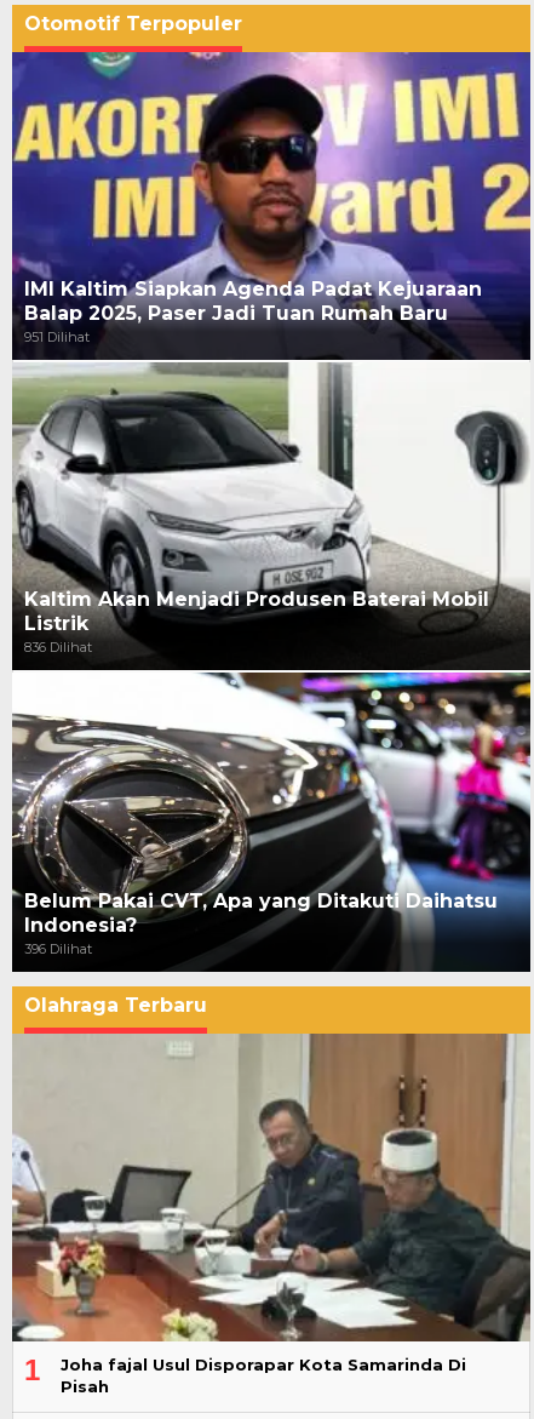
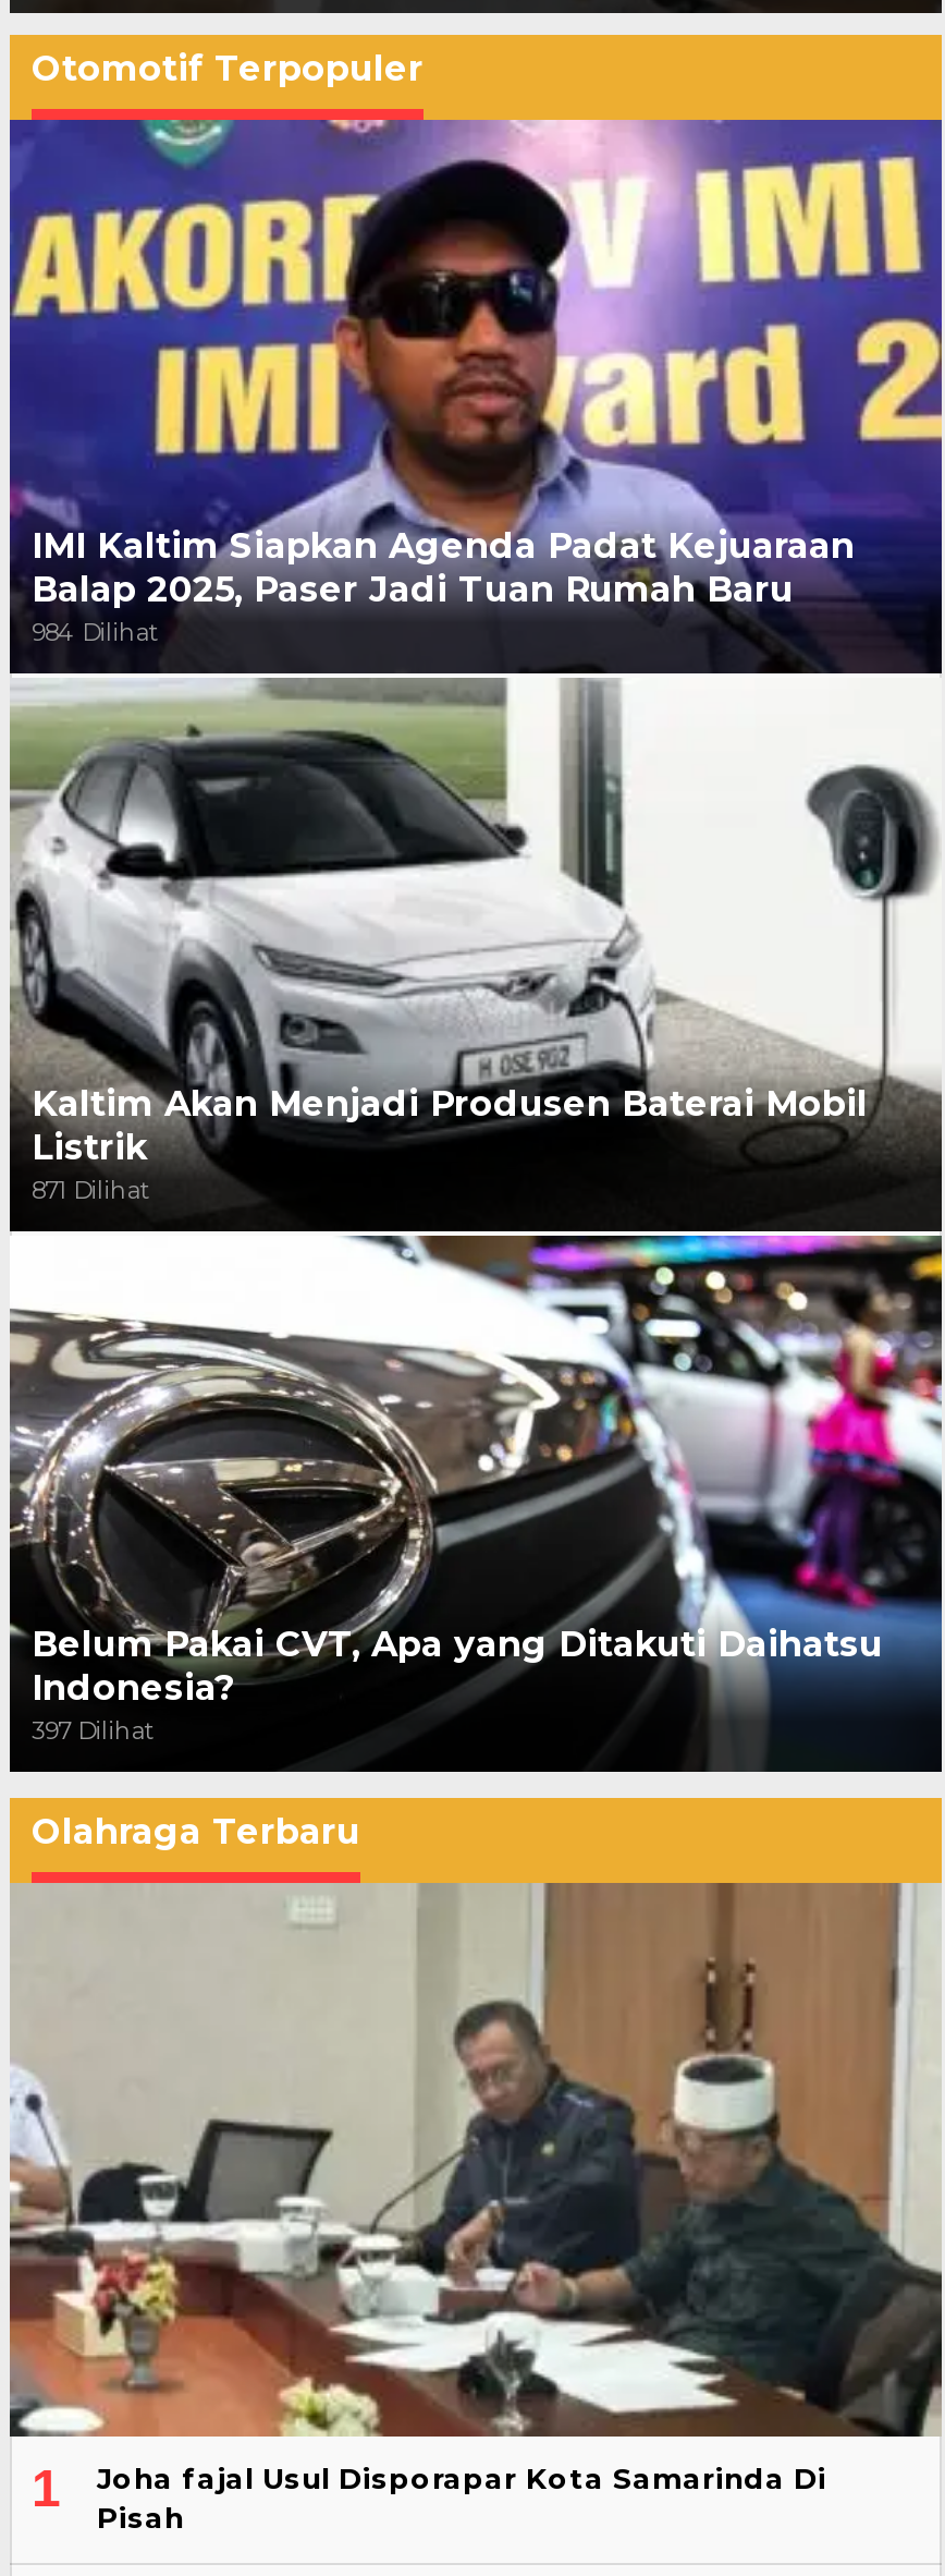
- 951 Dilihat
+ 984 Dilihat

- 836 Dilihat
+ 871 Dilihat

- 396 Dilihat
+ 397 Dilihat
